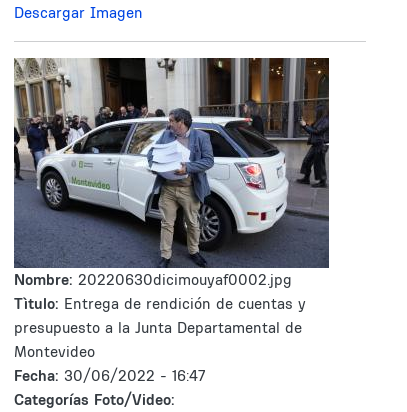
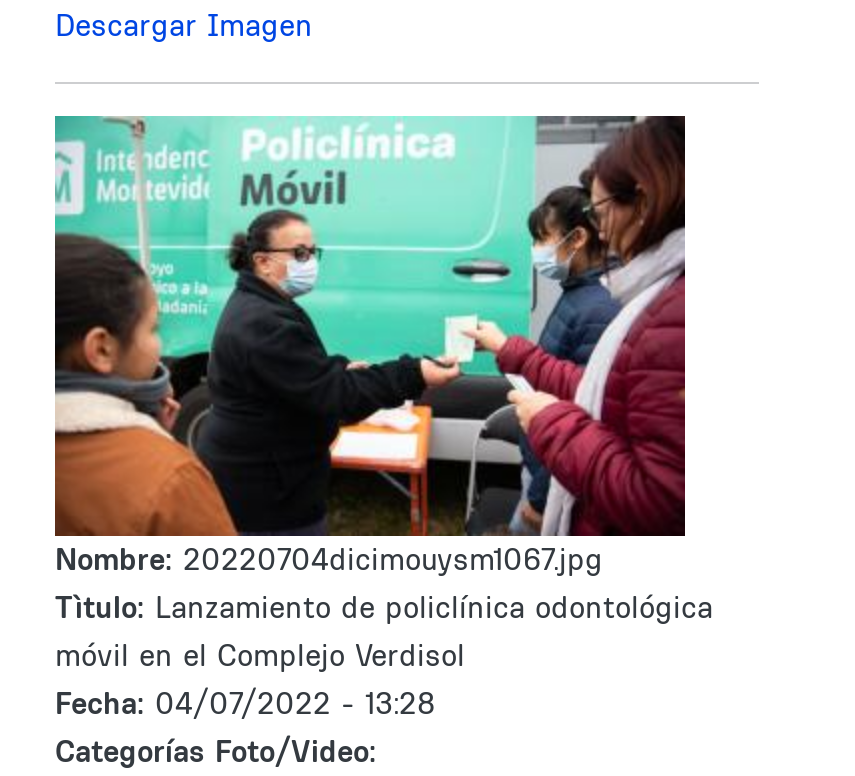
- [image]
- Nombre: 20220630dicimouyaf0002.jpg
- Tìtulo: Entrega de rendición de cuentas y
- presupuesto a la Junta Departamental de
- Montevideo
- Fecha: 30/06/2022 - 16:47
+ [image]
+ Nombre: 20220704dicimouysm1067.jpg
+ Tìtulo: Lanzamiento de policlínica odontológica
+ móvil en el Complejo Verdisol
+ Fecha: 04/07/2022 - 13:28
